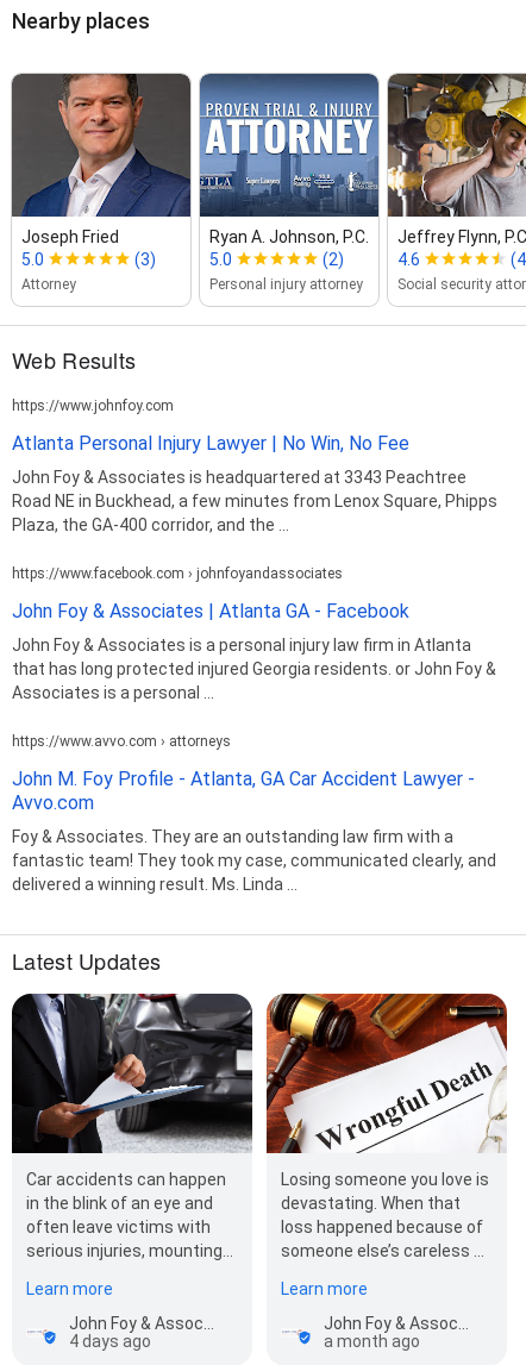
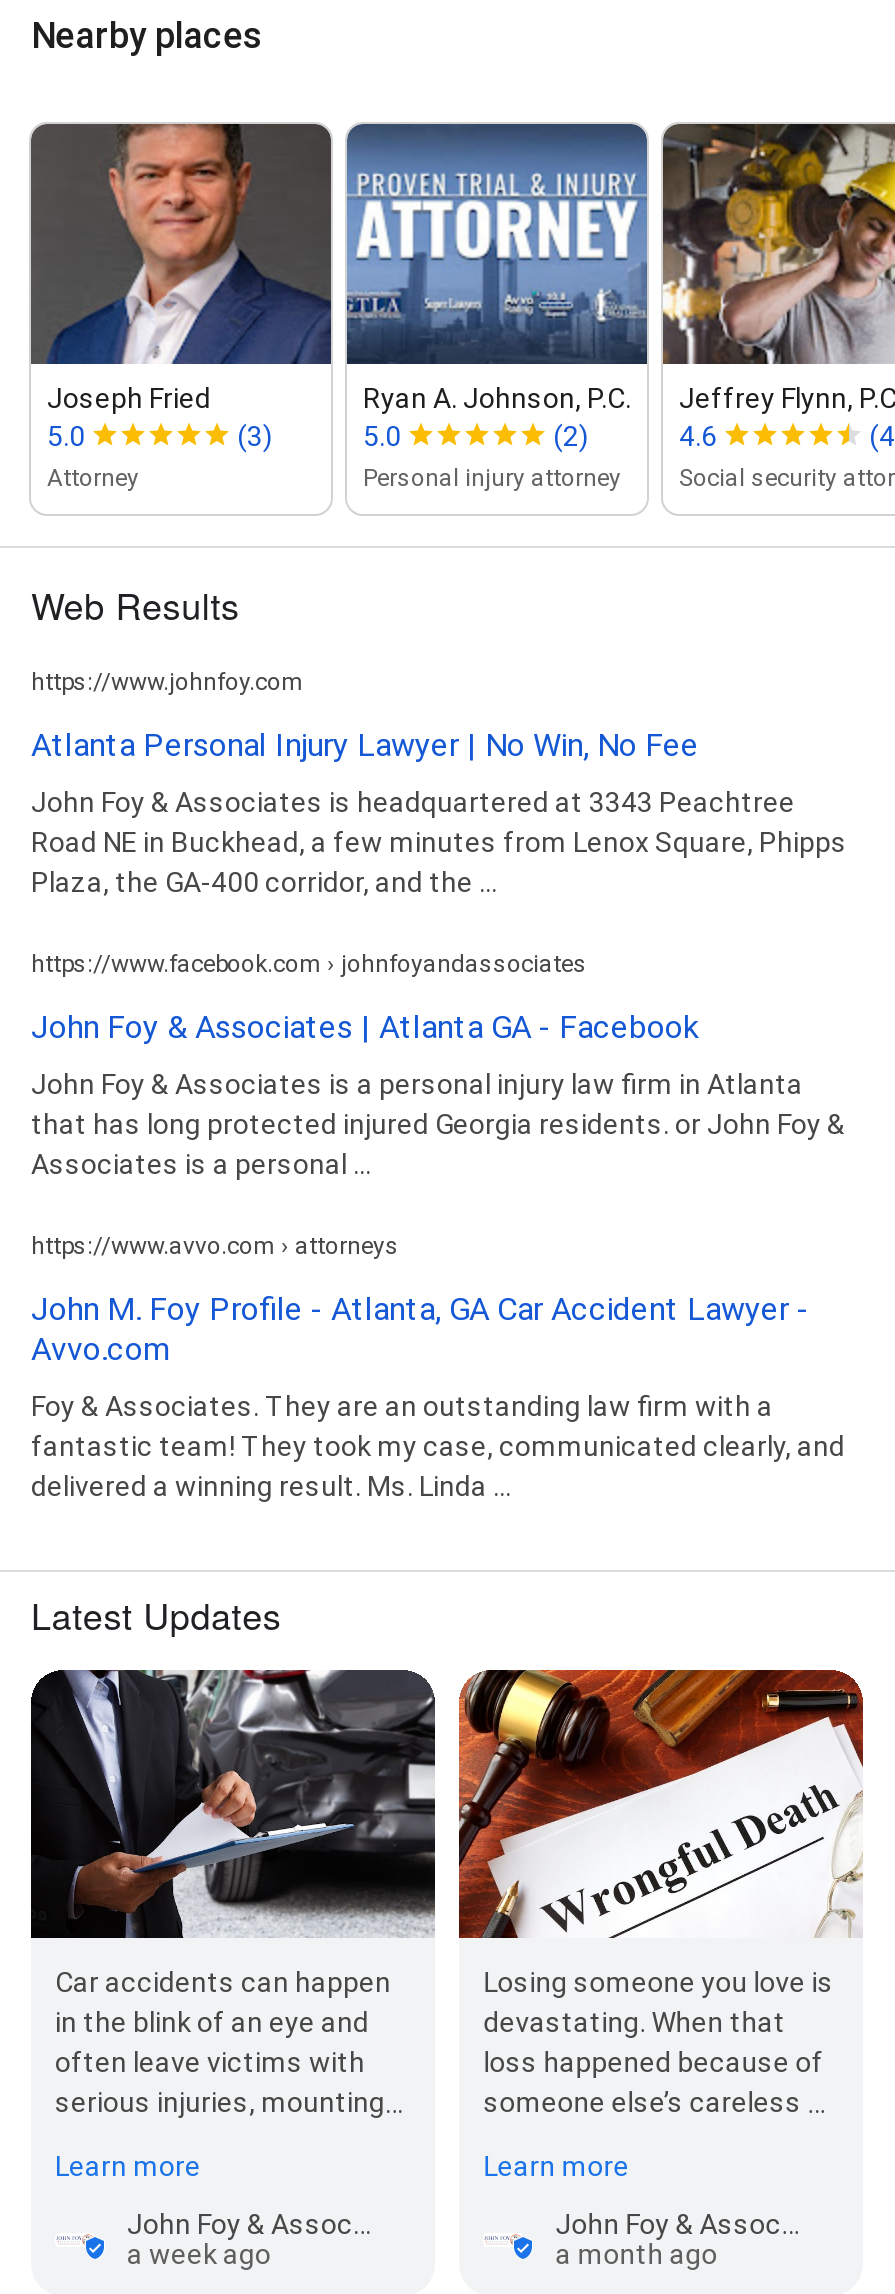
- 4 days ago
+ a week ago
